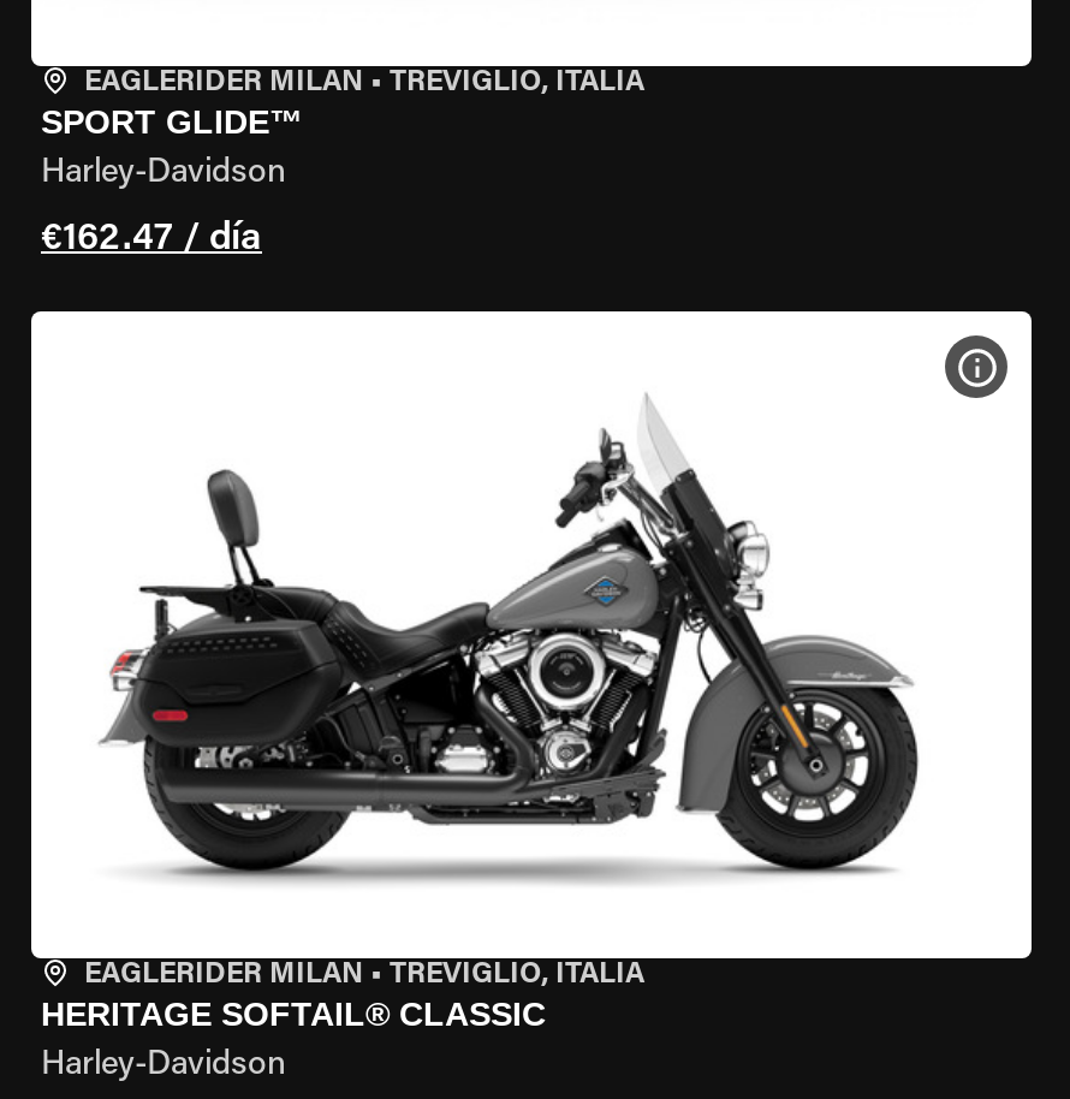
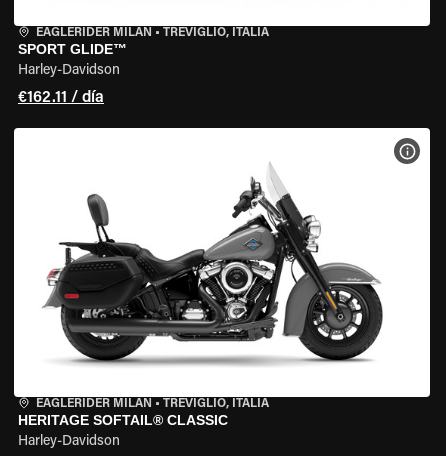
- €162.47 / día
+ €162.11 / día
